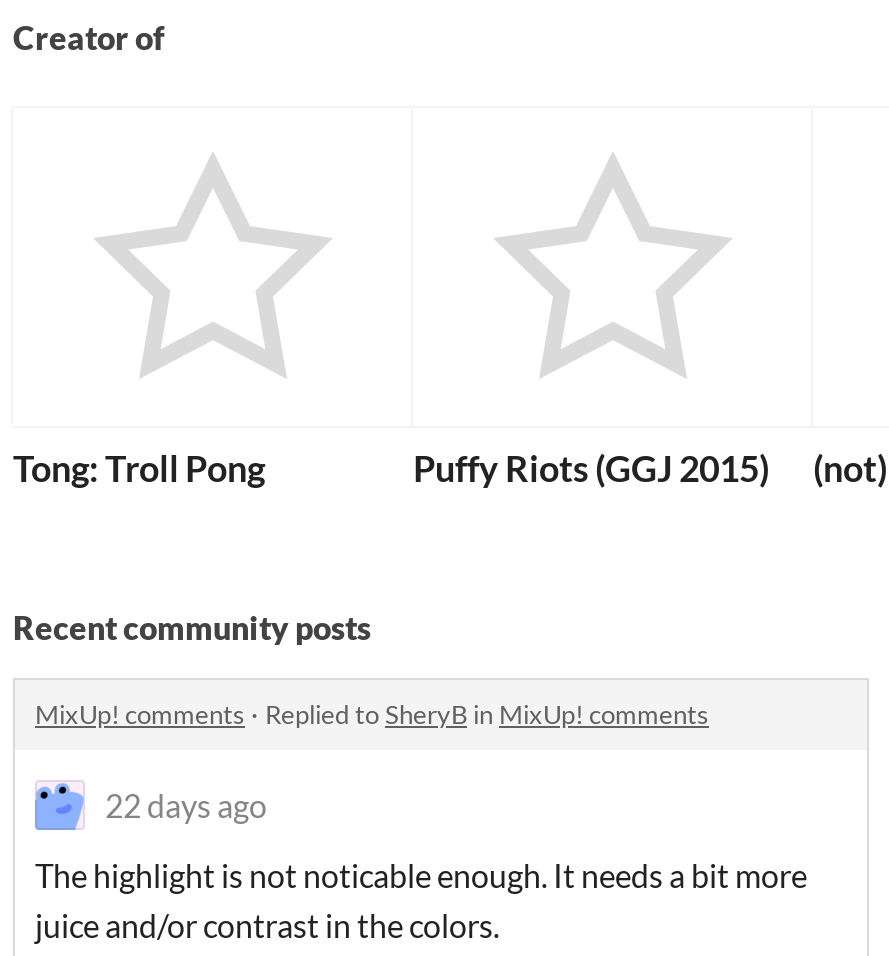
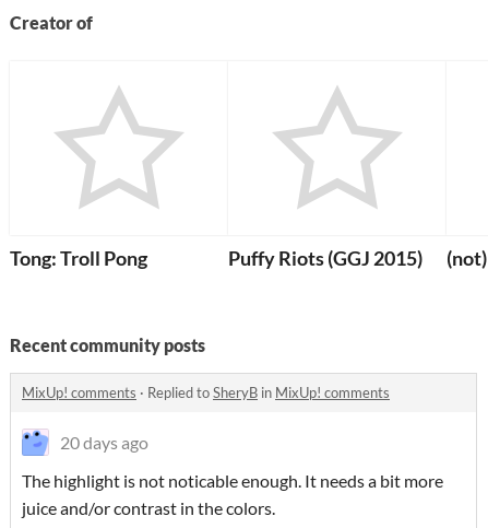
- 22 days ago
+ 20 days ago
